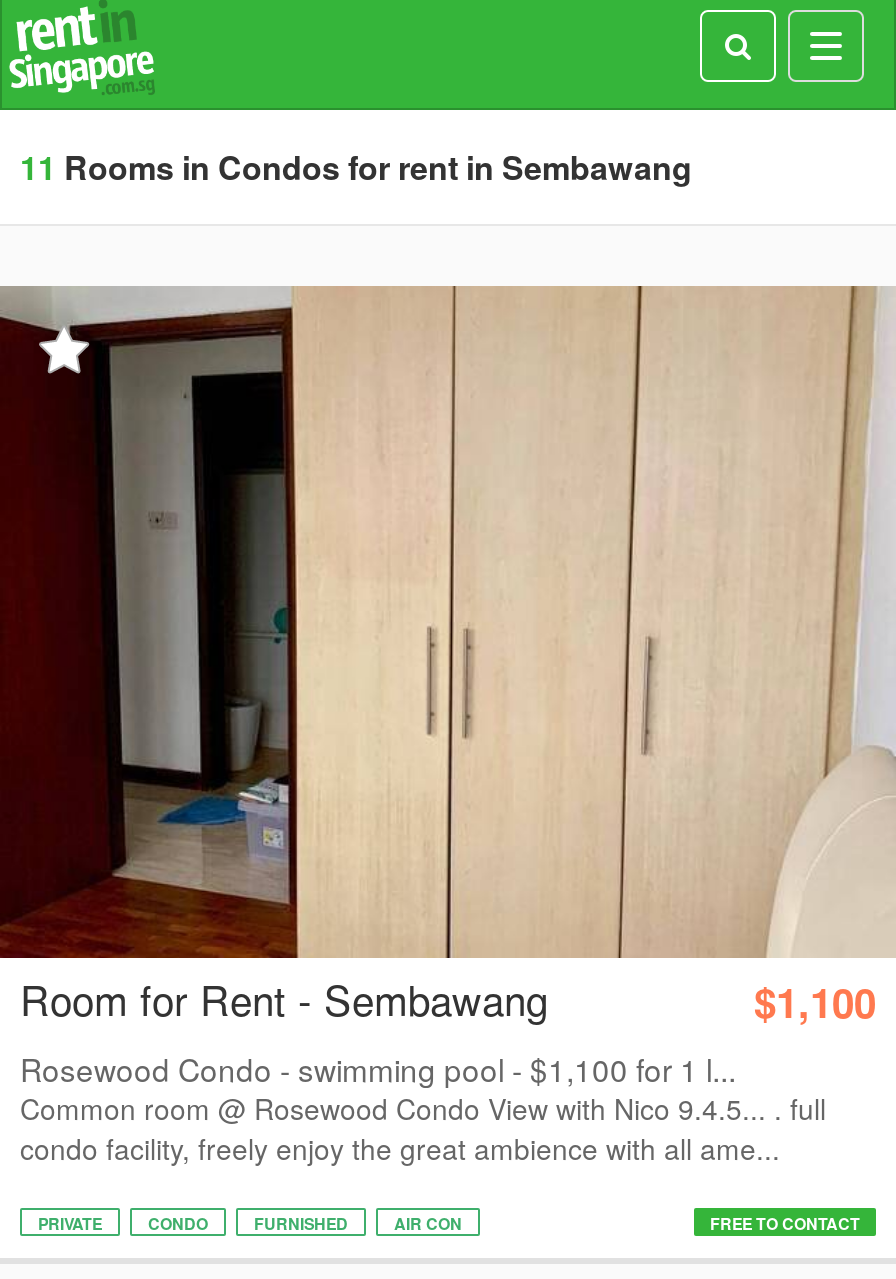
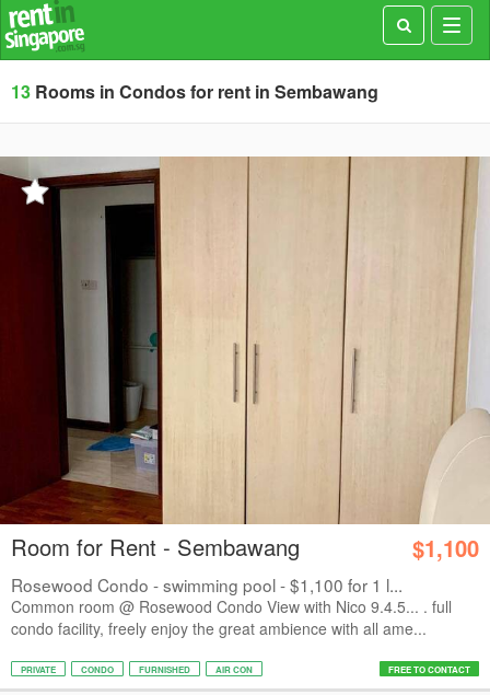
- 11 Rooms in Condos for rent in Sembawang
+ 13 Rooms in Condos for rent in Sembawang
